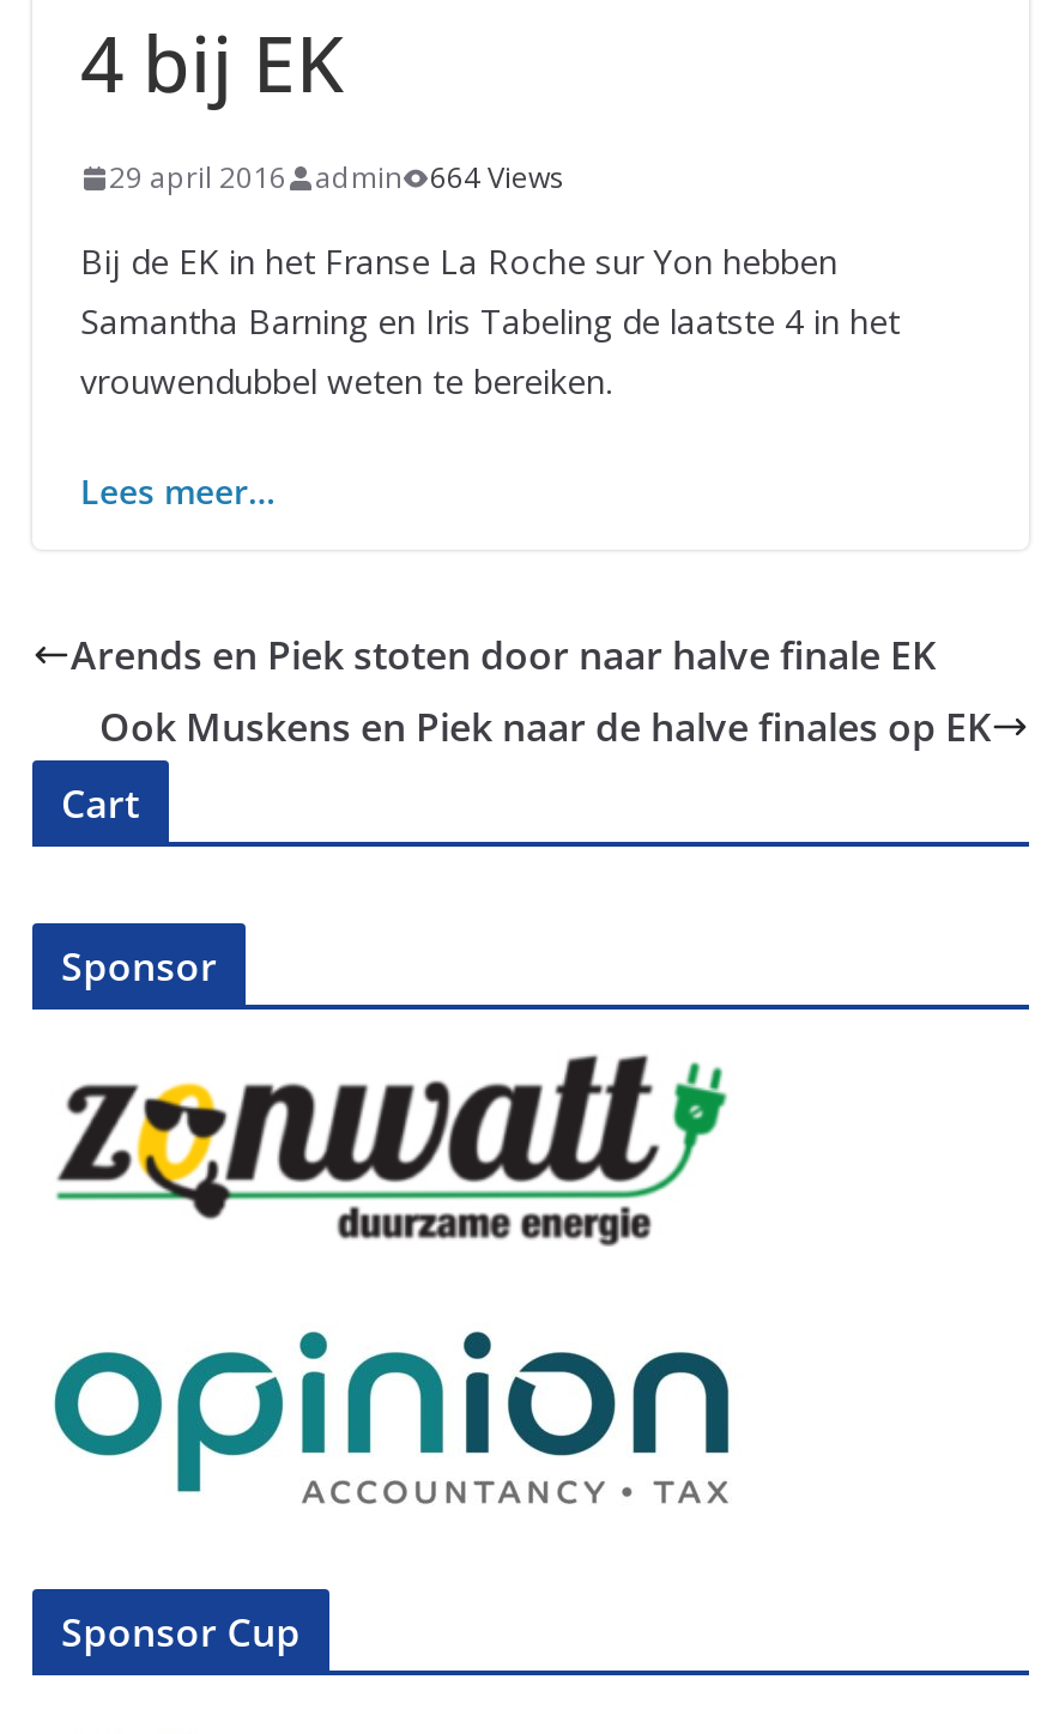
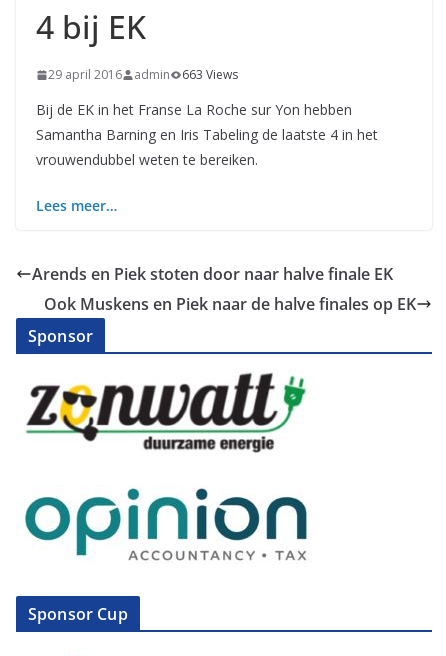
- 29 april 2016 admin 664 Views
+ 29 april 2016 admin 663 Views

- Cart
